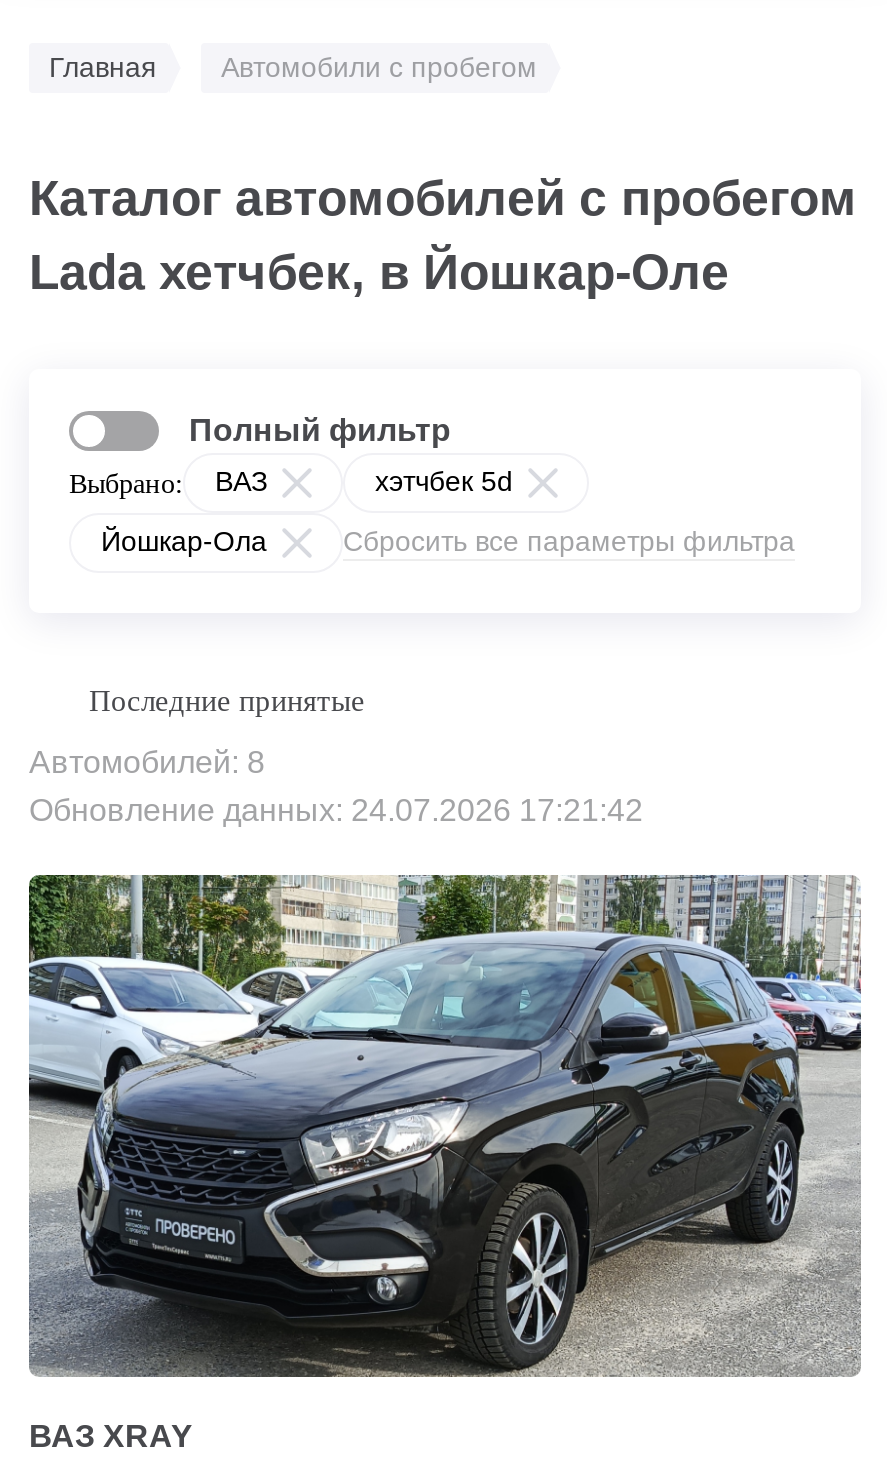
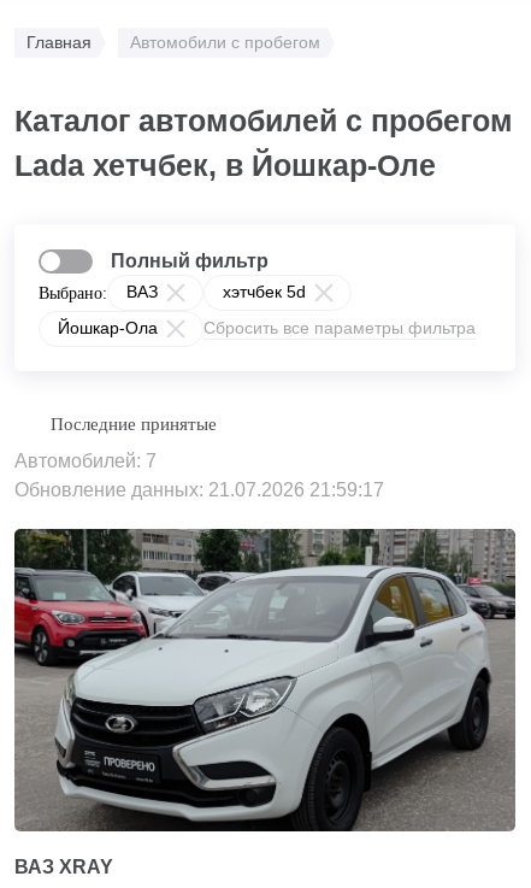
- Автомобилей: 8
+ Автомобилей: 7

- Обновление данных: 24.07.2026 17:21:42
+ Обновление данных: 21.07.2026 21:59:17

- [image]
+ [image]
